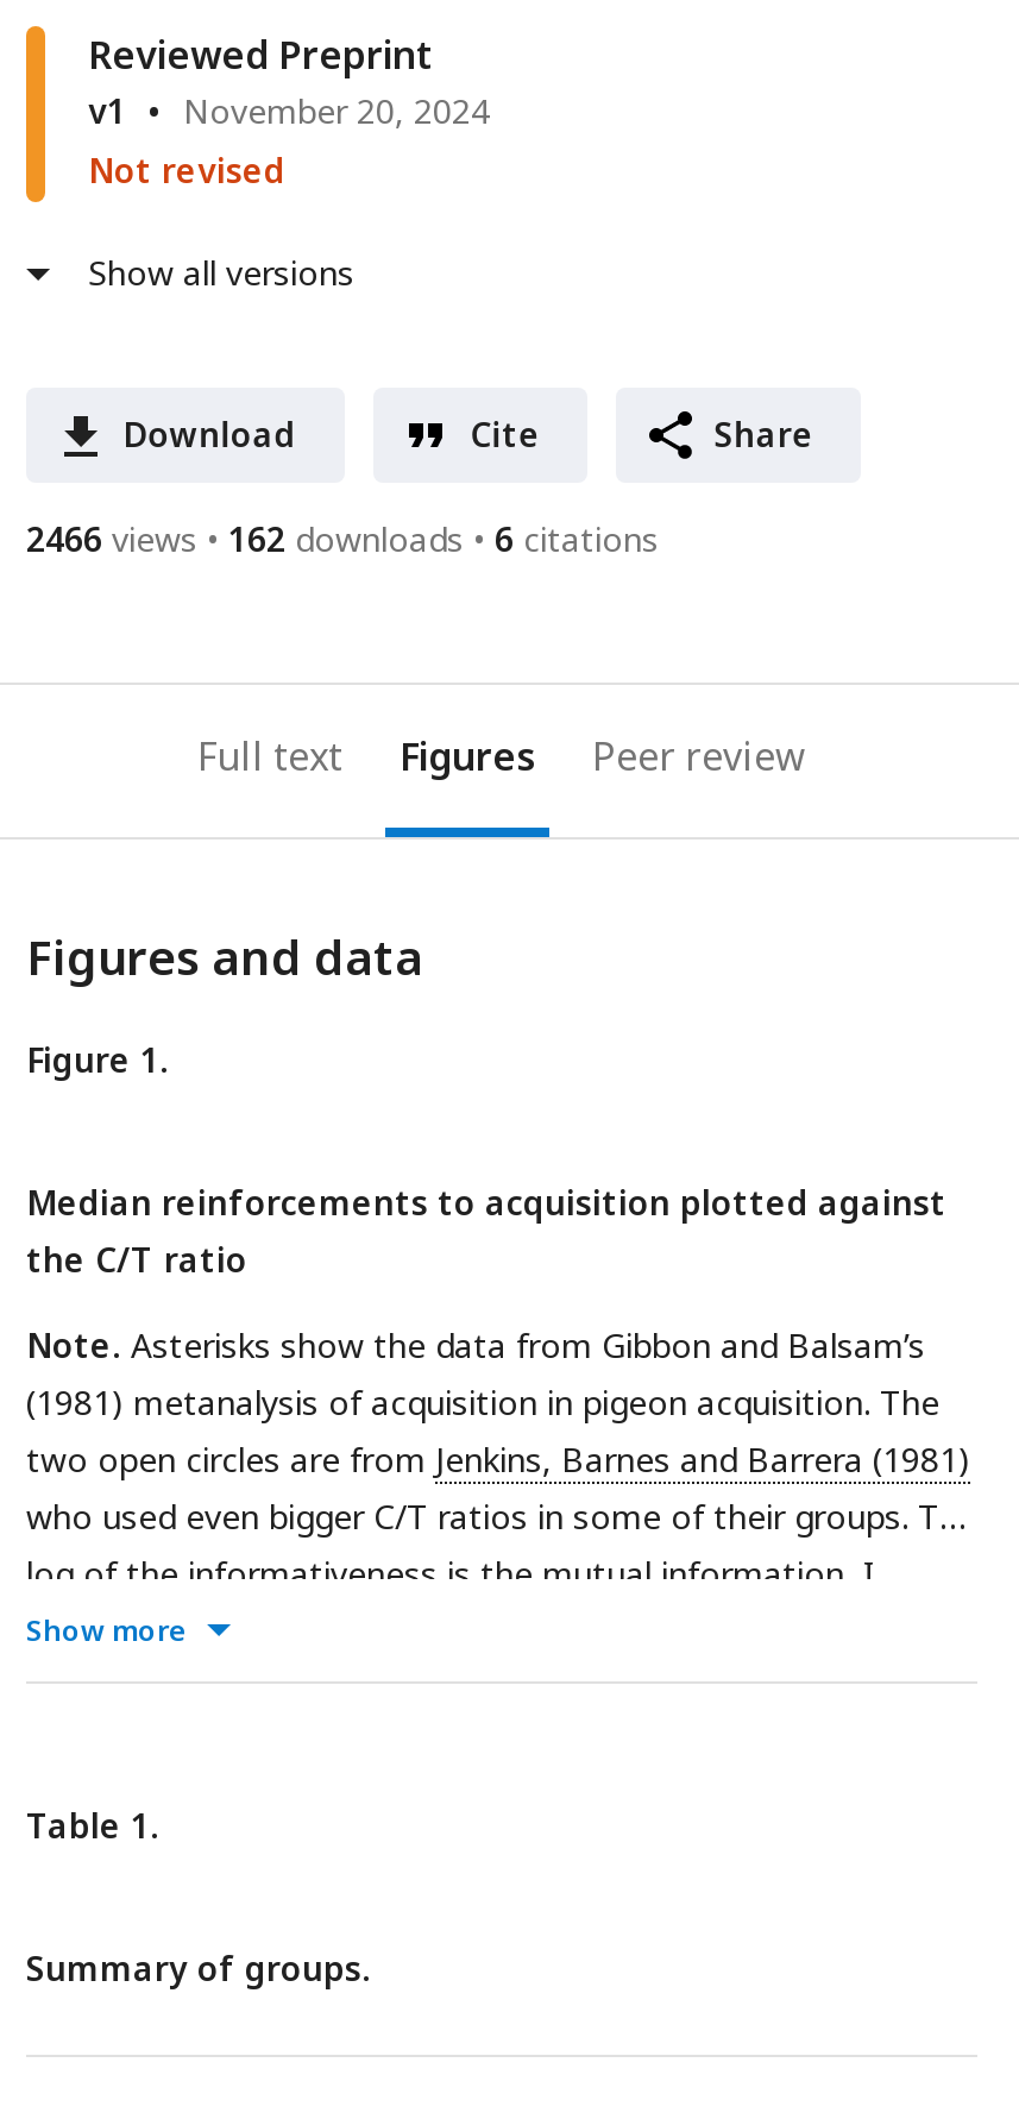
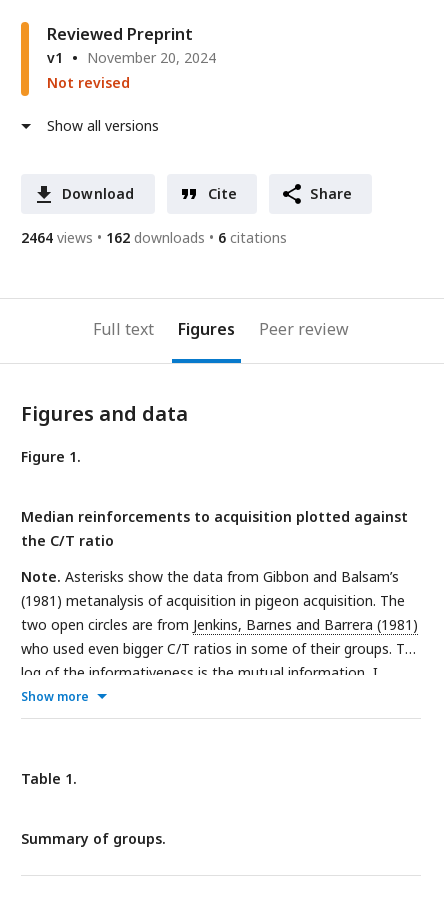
- 2466 views 162 downloads 6 citations
+ 2464 views 162 downloads 6 citations
